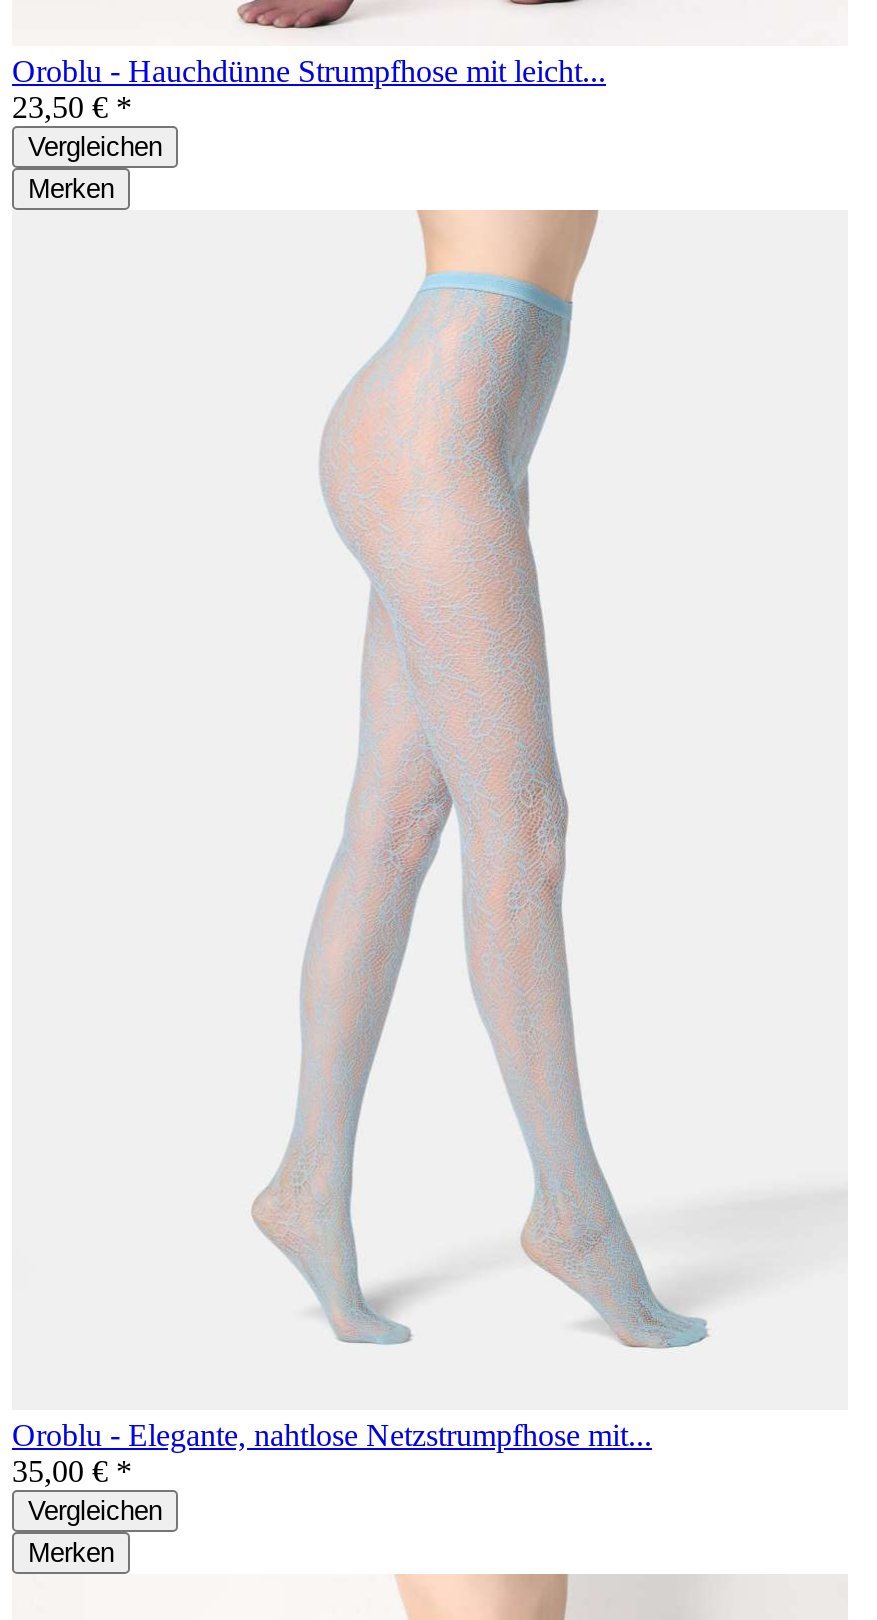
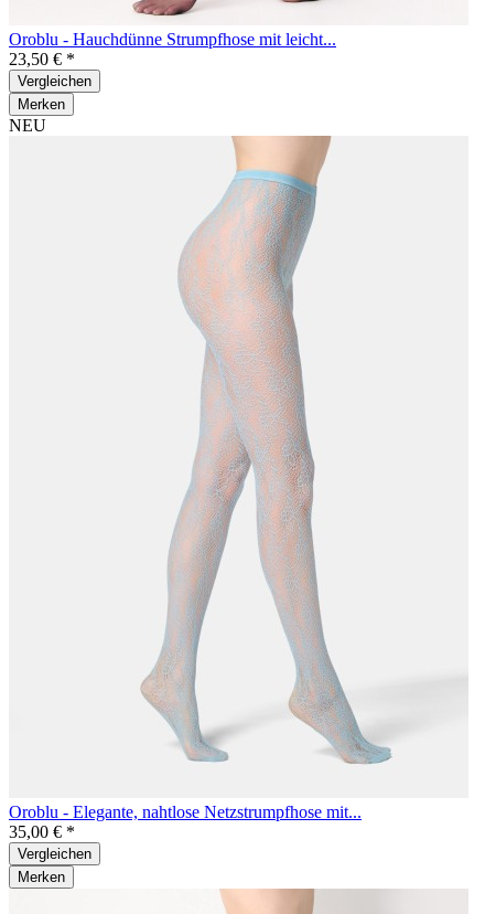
+ NEU
